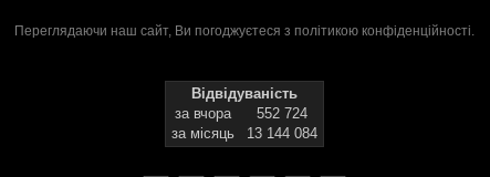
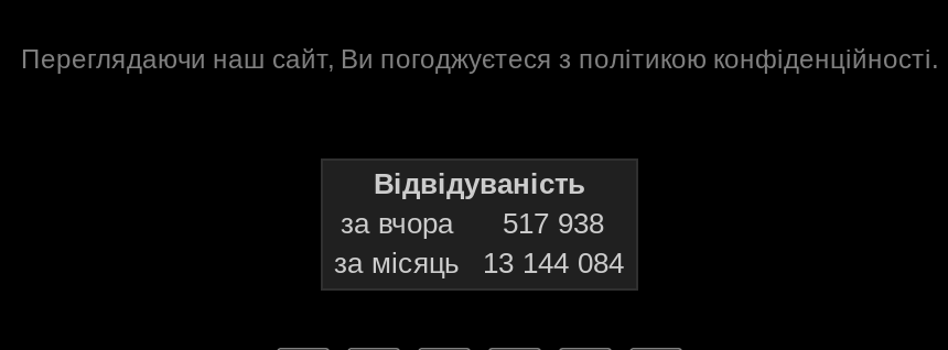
- за вчора 552 724
+ за вчора 517 938
